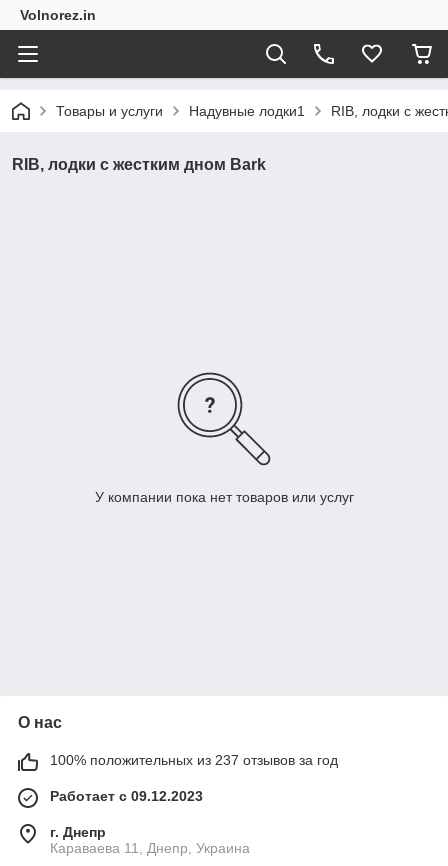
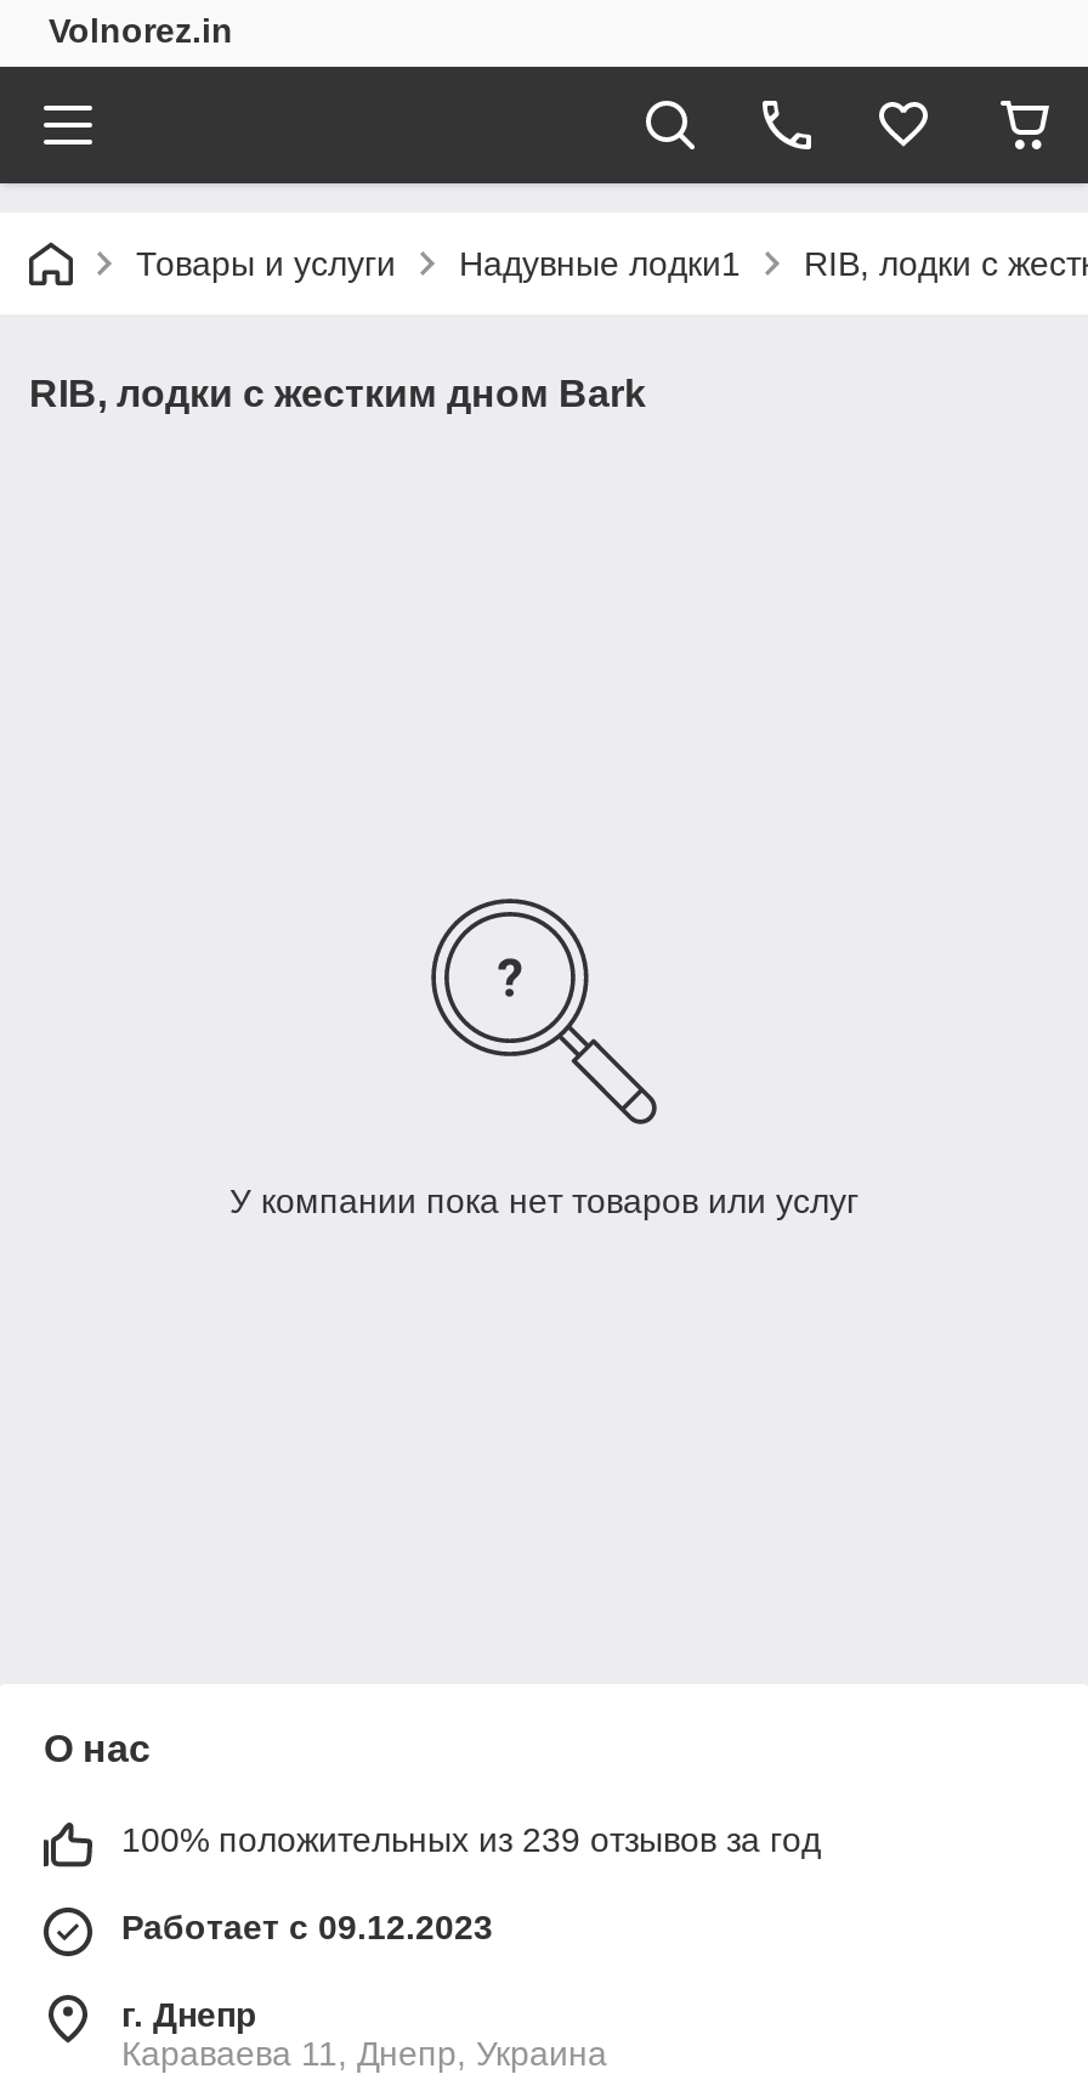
- 100% положительных из 237 отзывов за год
+ 100% положительных из 239 отзывов за год
